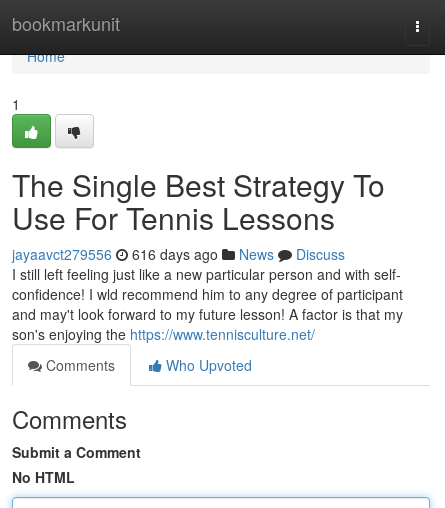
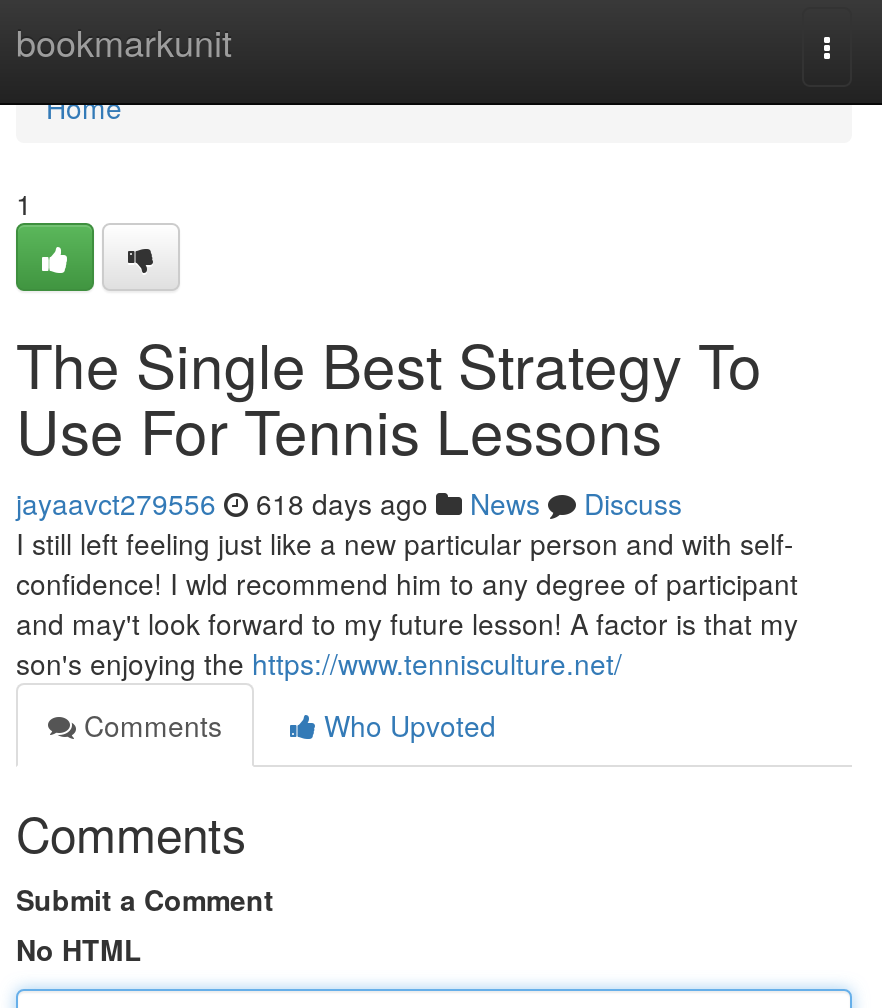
- jayaavct279556 616 days ago News Discuss
+ jayaavct279556 618 days ago News Discuss
